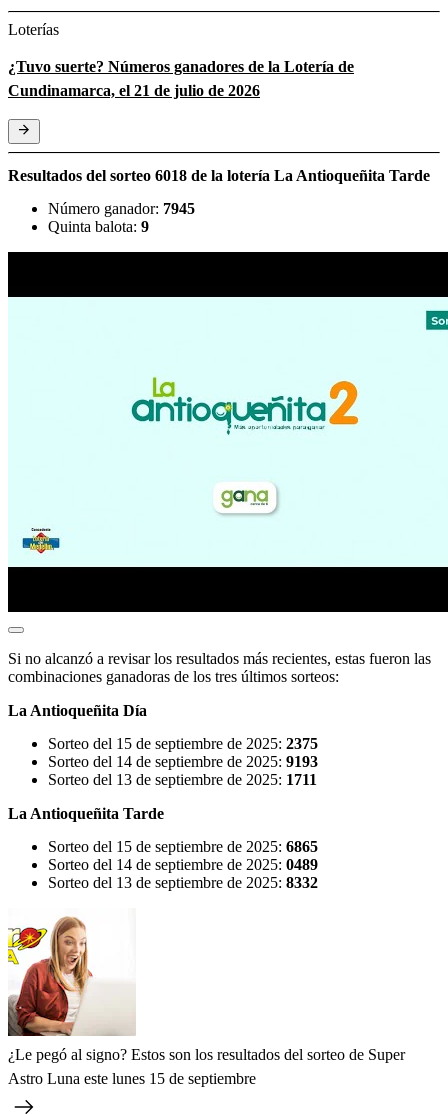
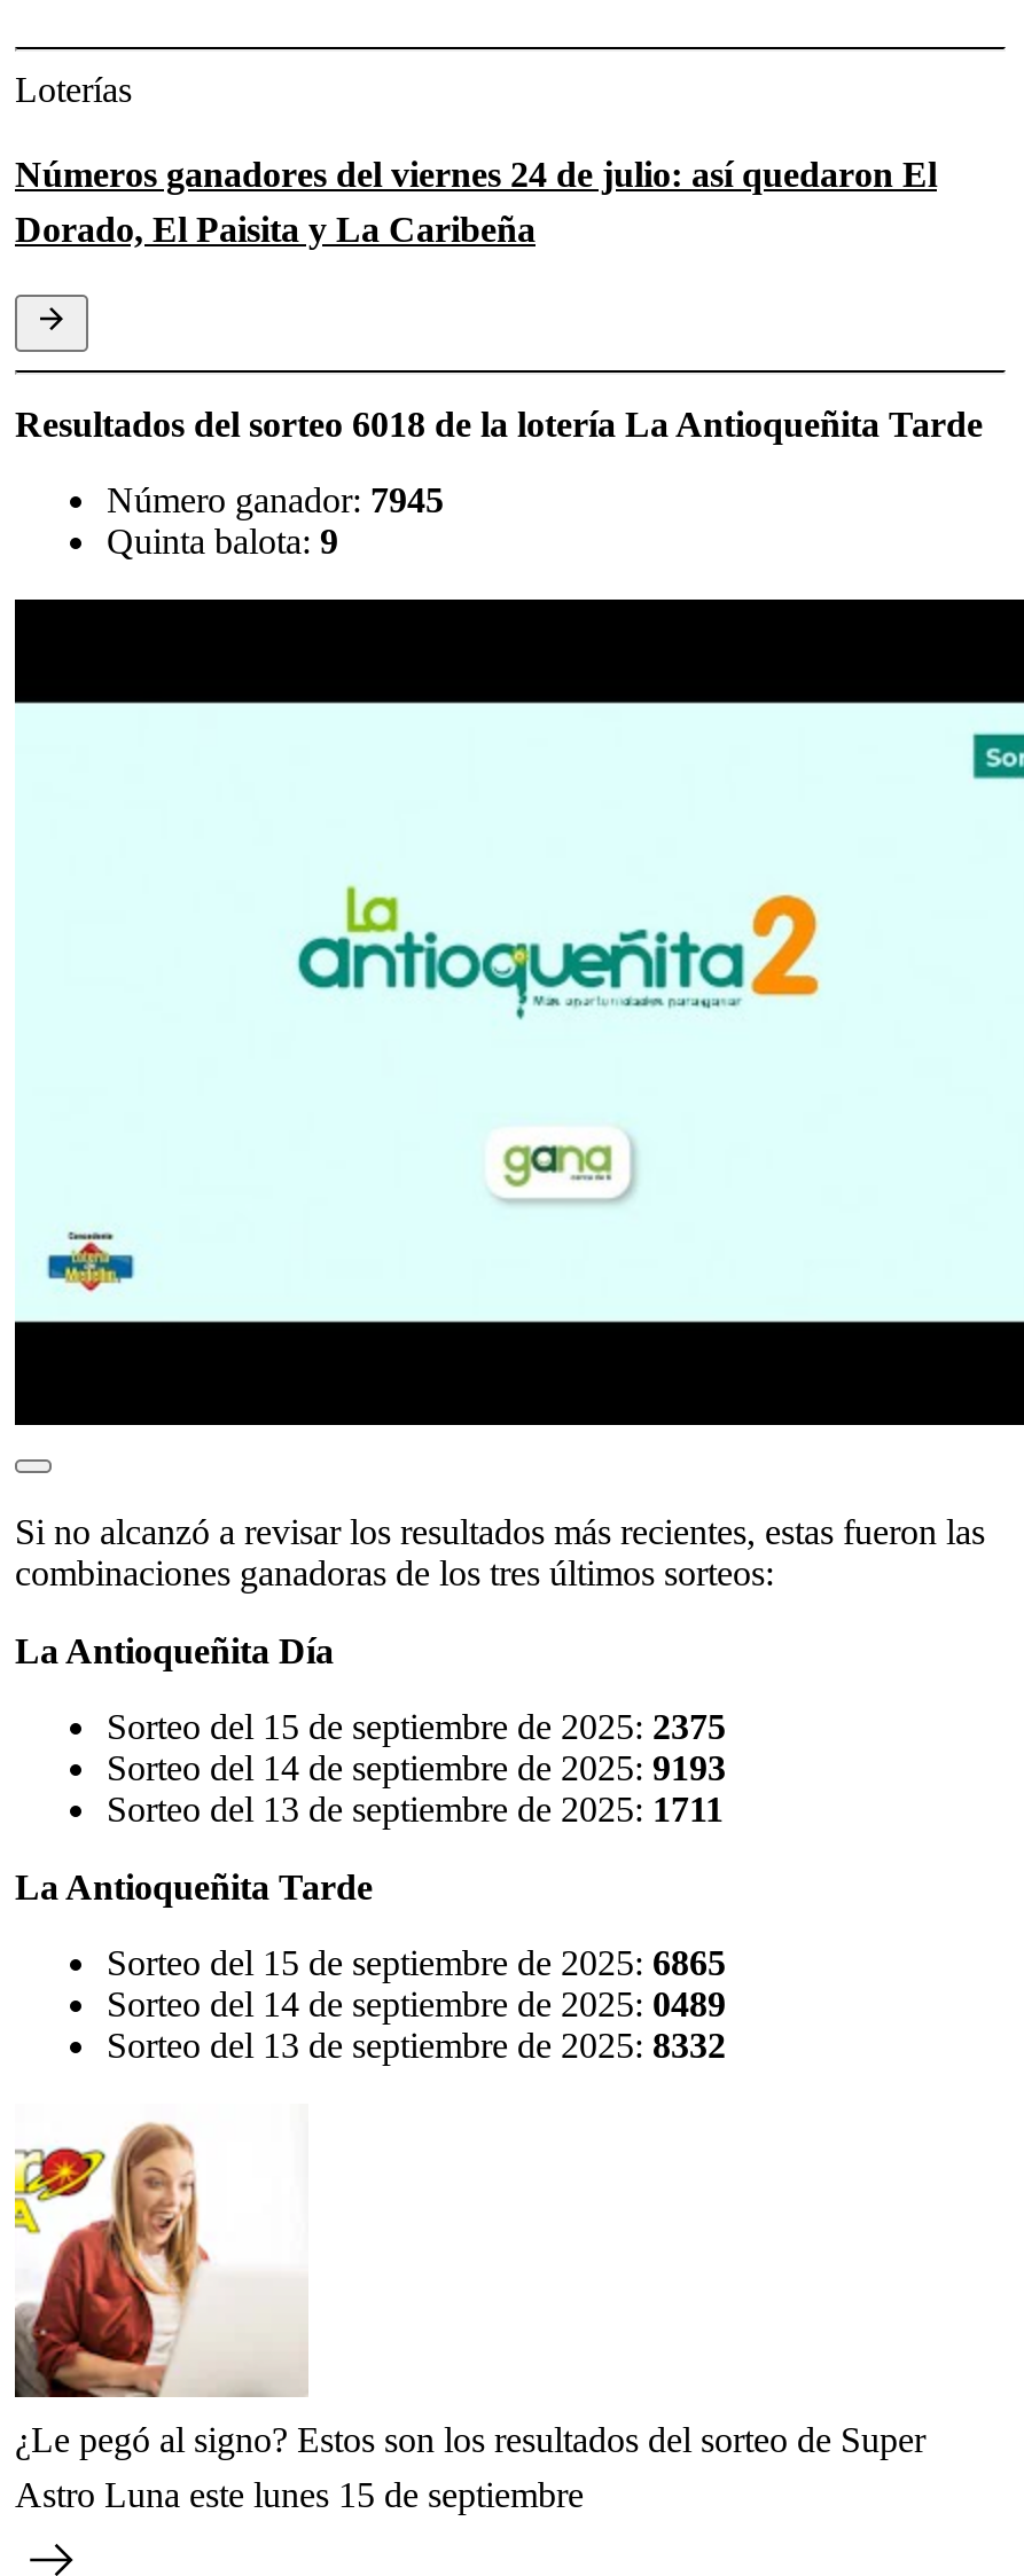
- ¿Tuvo suerte? Números ganadores de la Lotería de
- Cundinamarca, el 21 de julio de 2026
+ Números ganadores del viernes 24 de julio: así quedaron El
+ Dorado, El Paisita y La Caribeña
